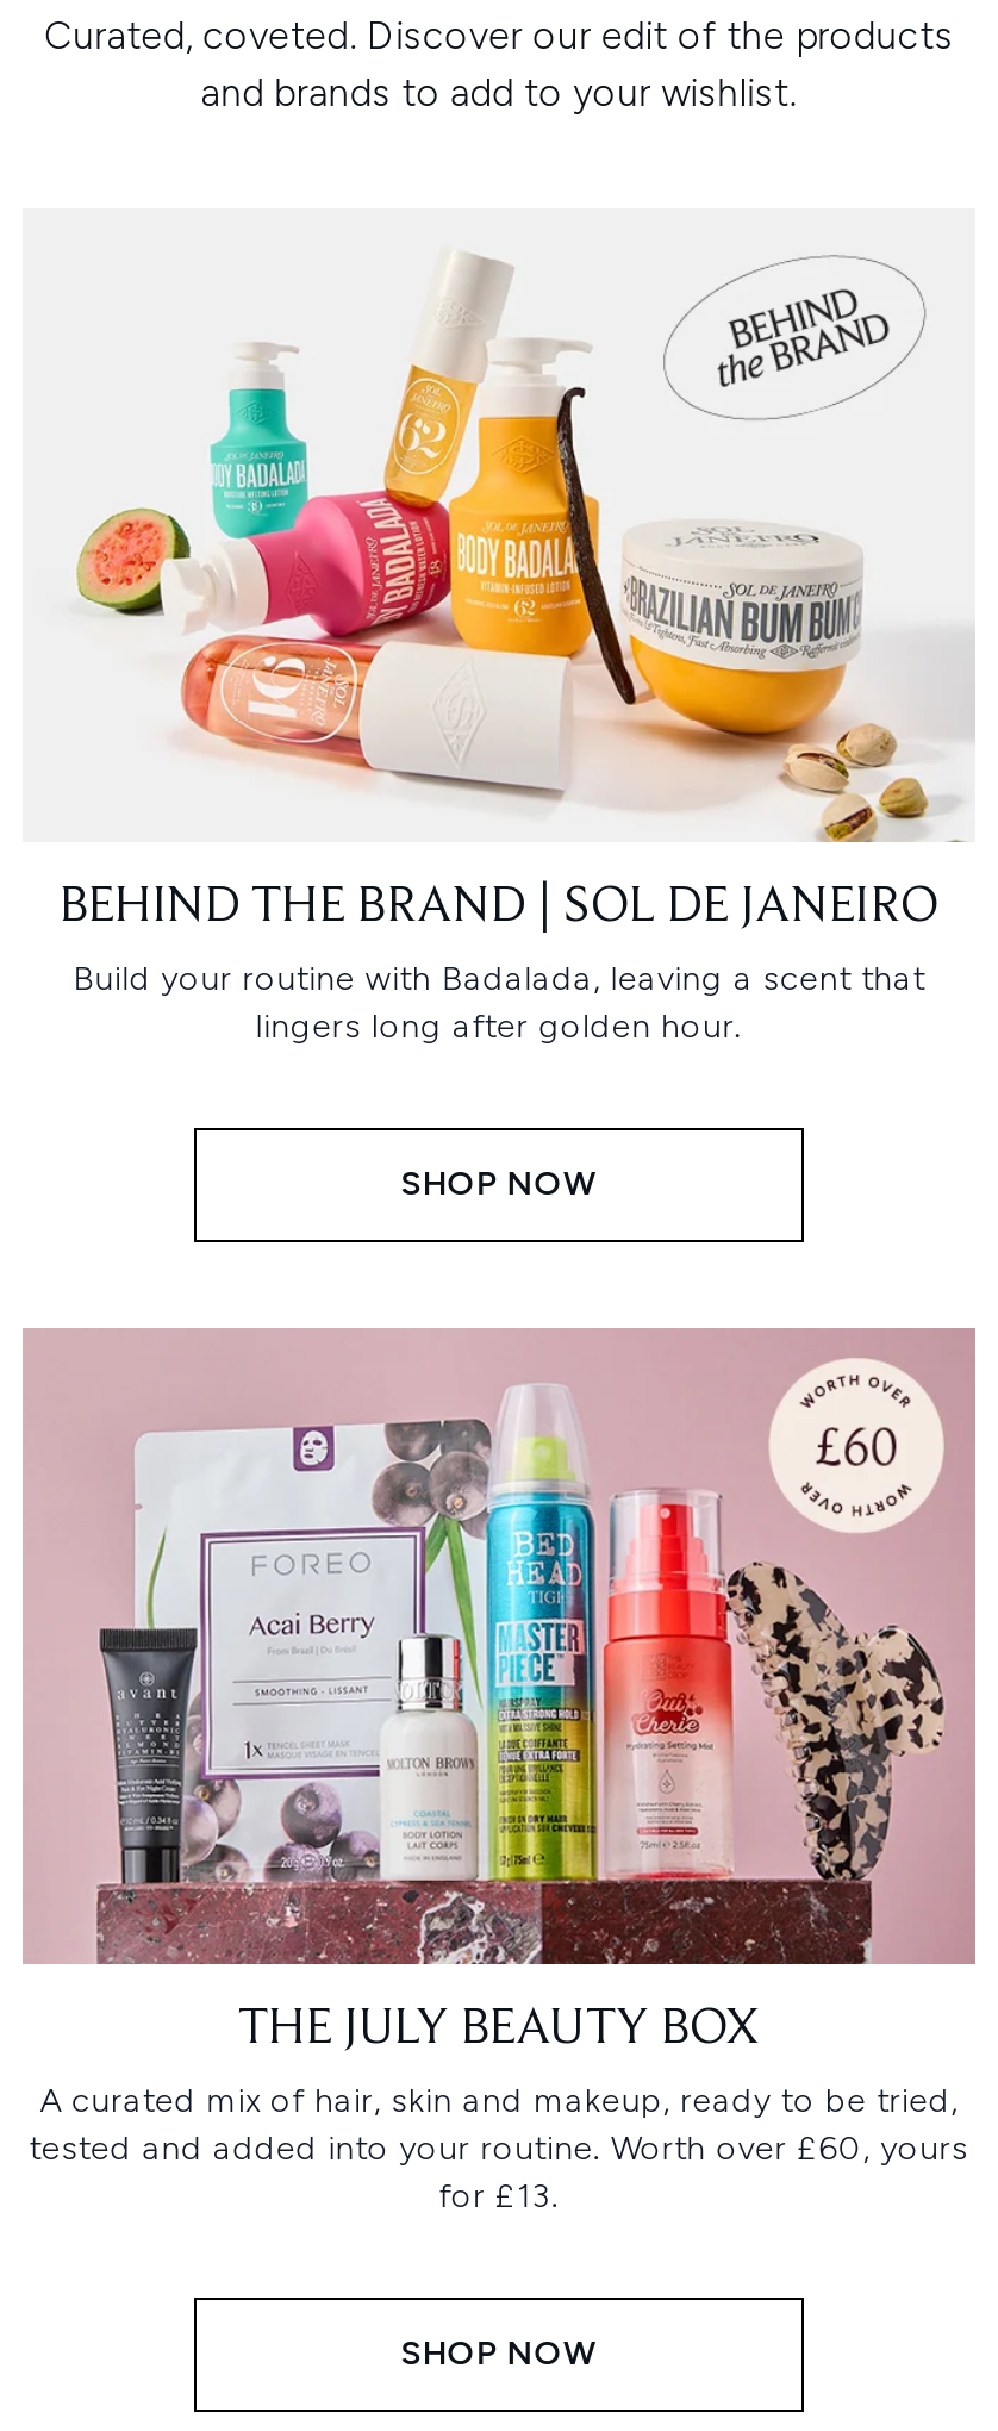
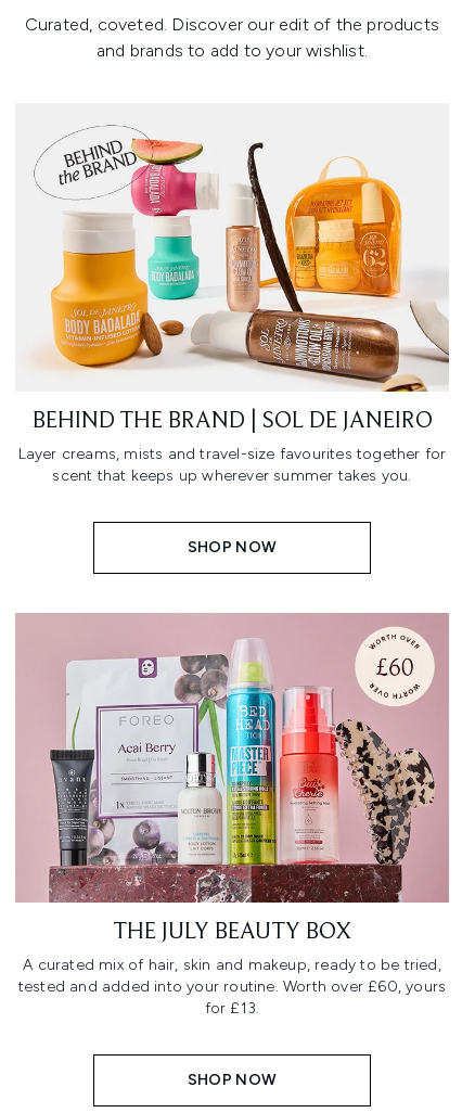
- [image]
+ [image]

- Build your routine with Badalada, leaving a scent that
- lingers long after golden hour.
+ Layer creams, mists and travel-size favourites together for
+ scent that keeps up wherever summer takes you.
